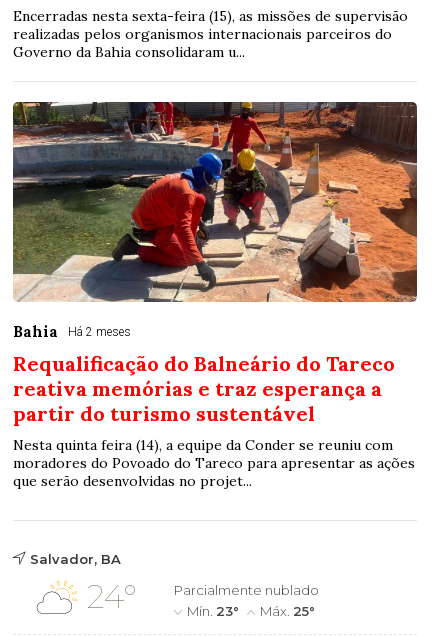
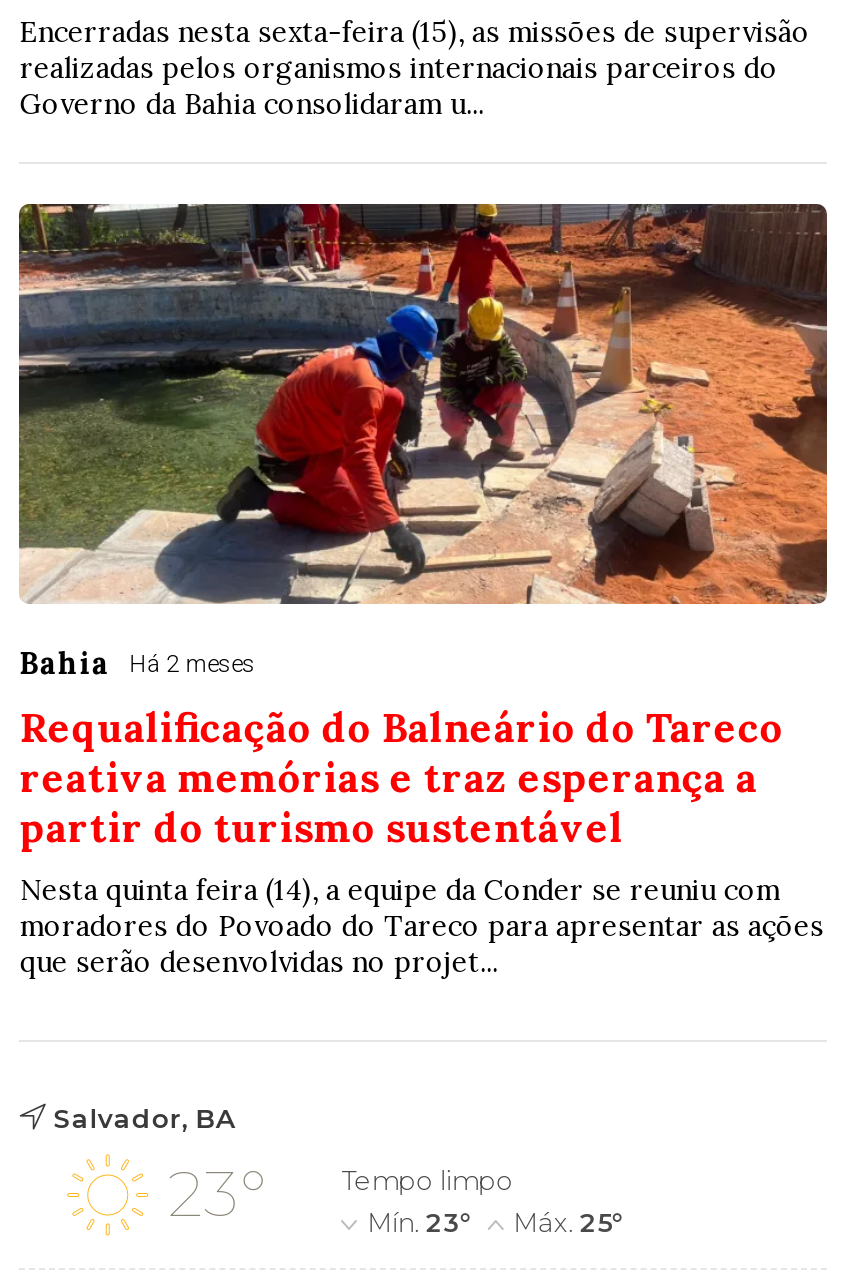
- 24°
- Parcialmente nublado
+ 23°
+ Tempo limpo
